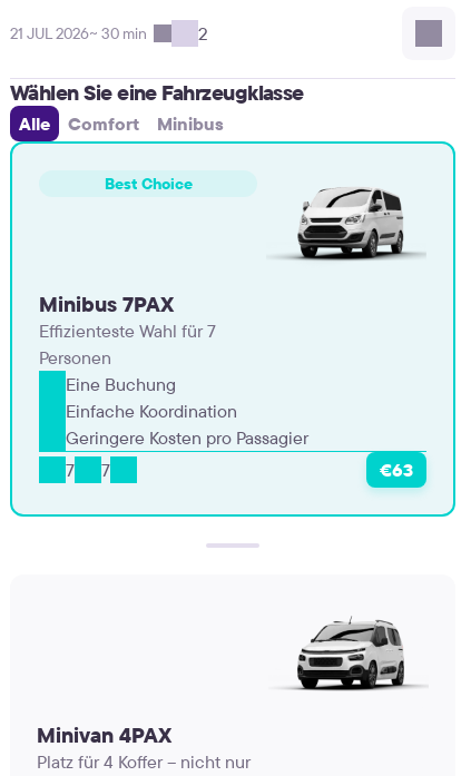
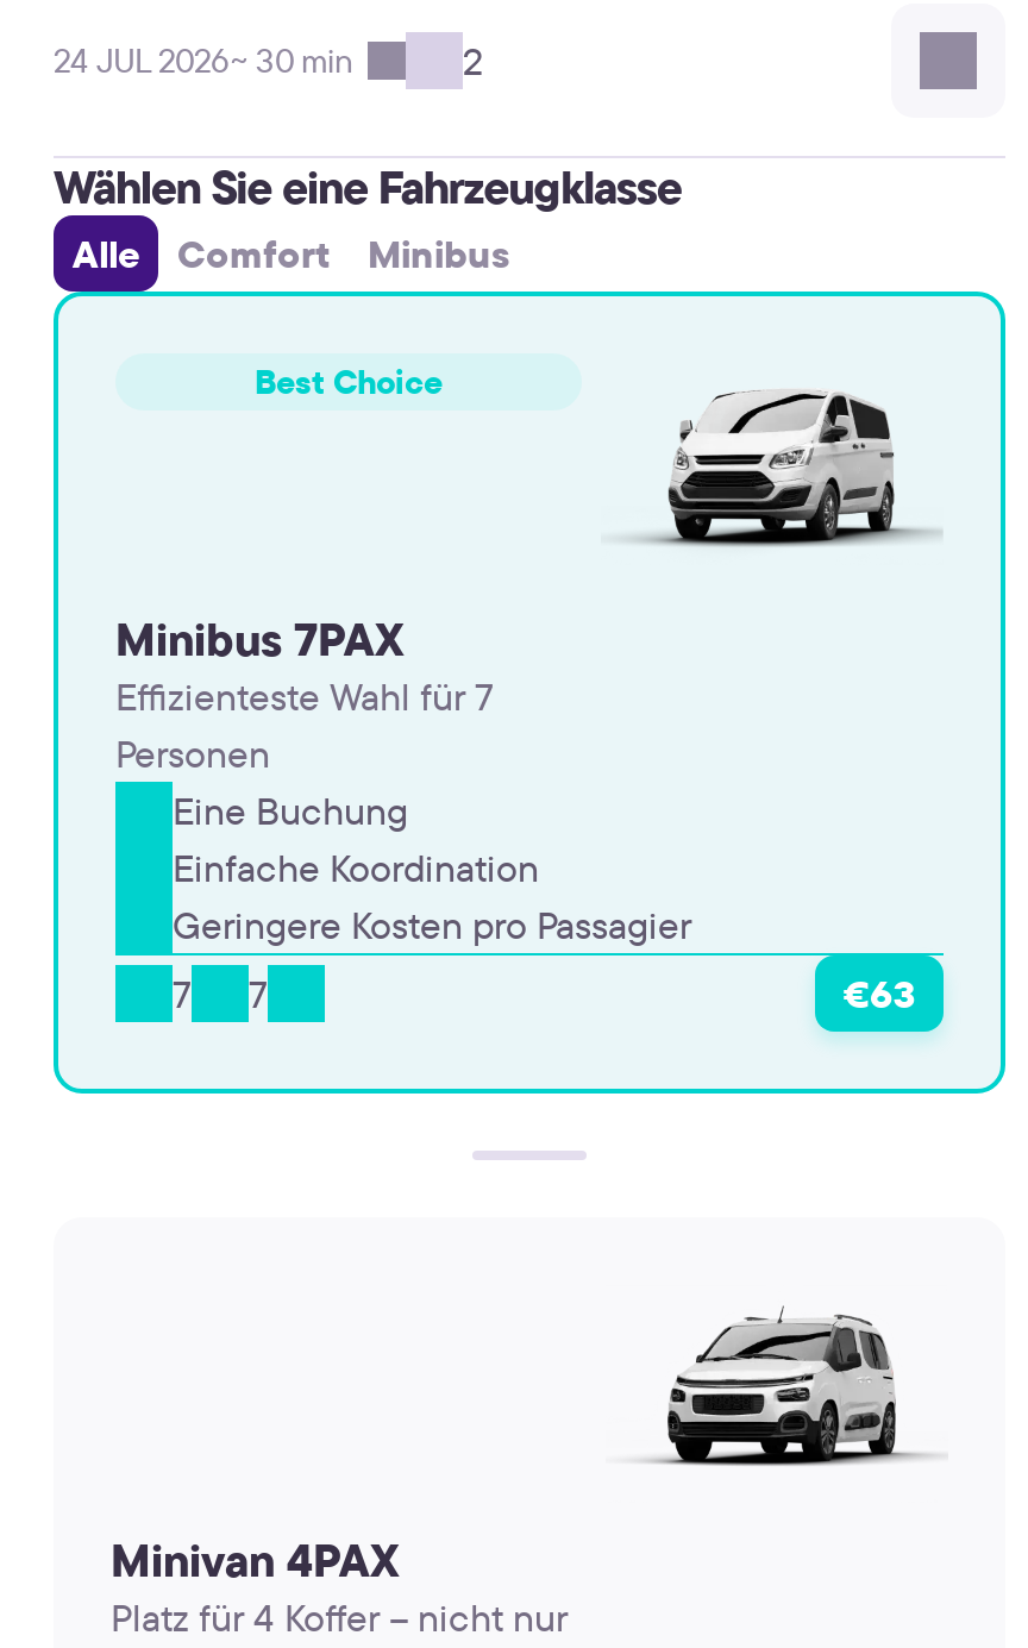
- 21 JUL 2026~ 30 min
+ 24 JUL 2026~ 30 min
